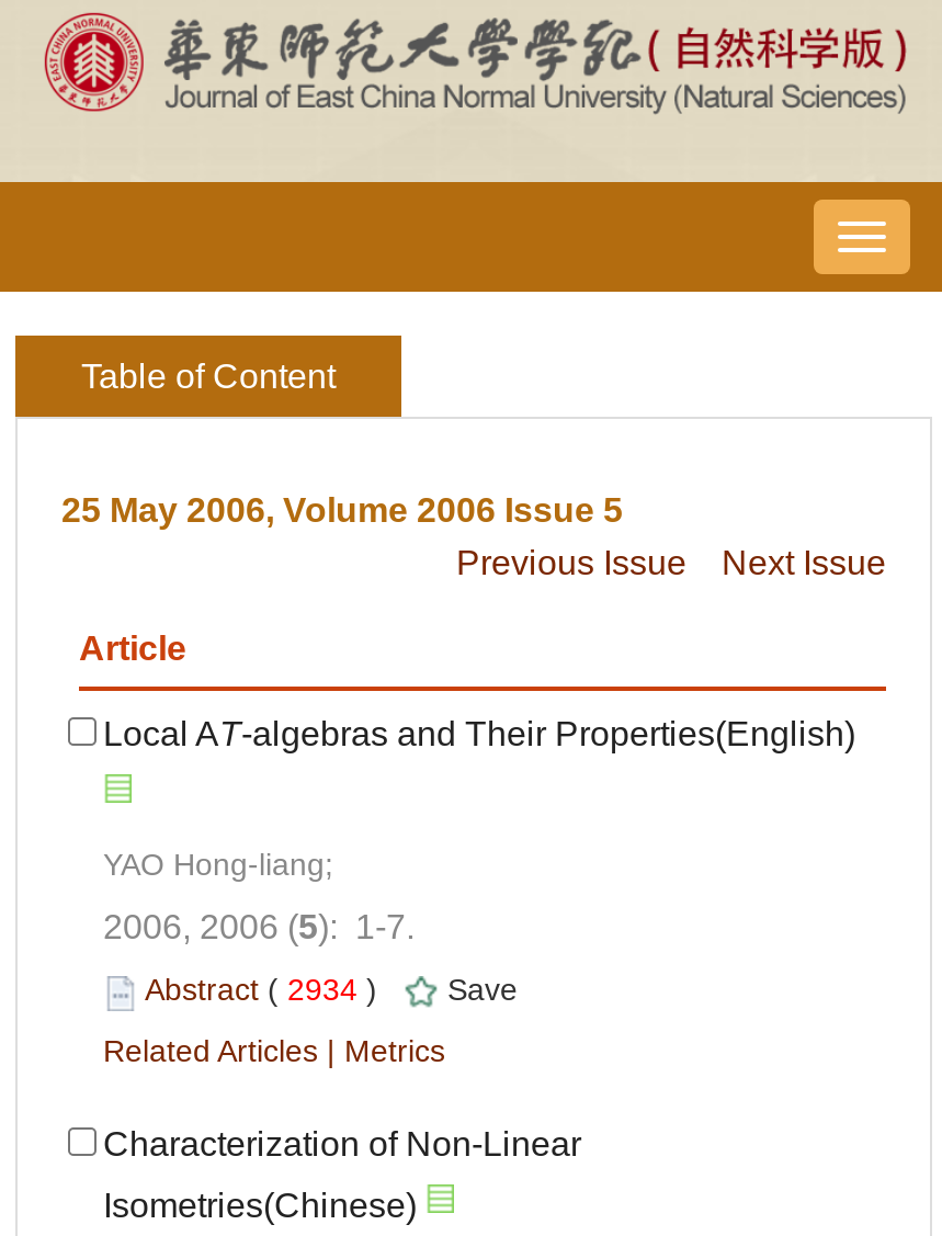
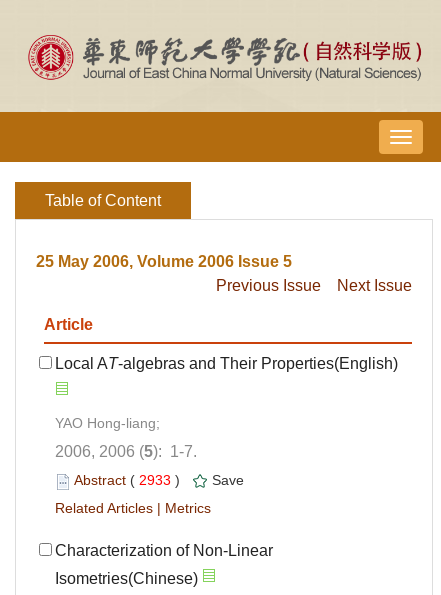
- Abstract (2934) Save
+ Abstract (2933) Save
